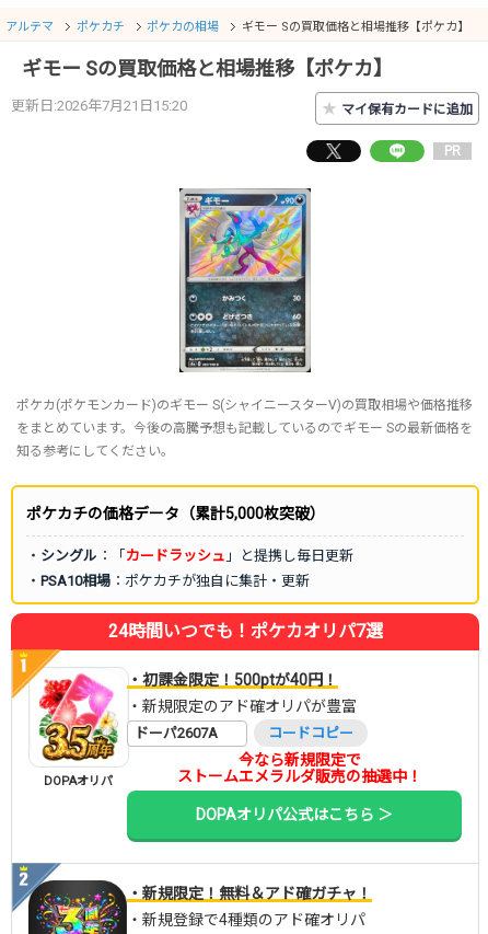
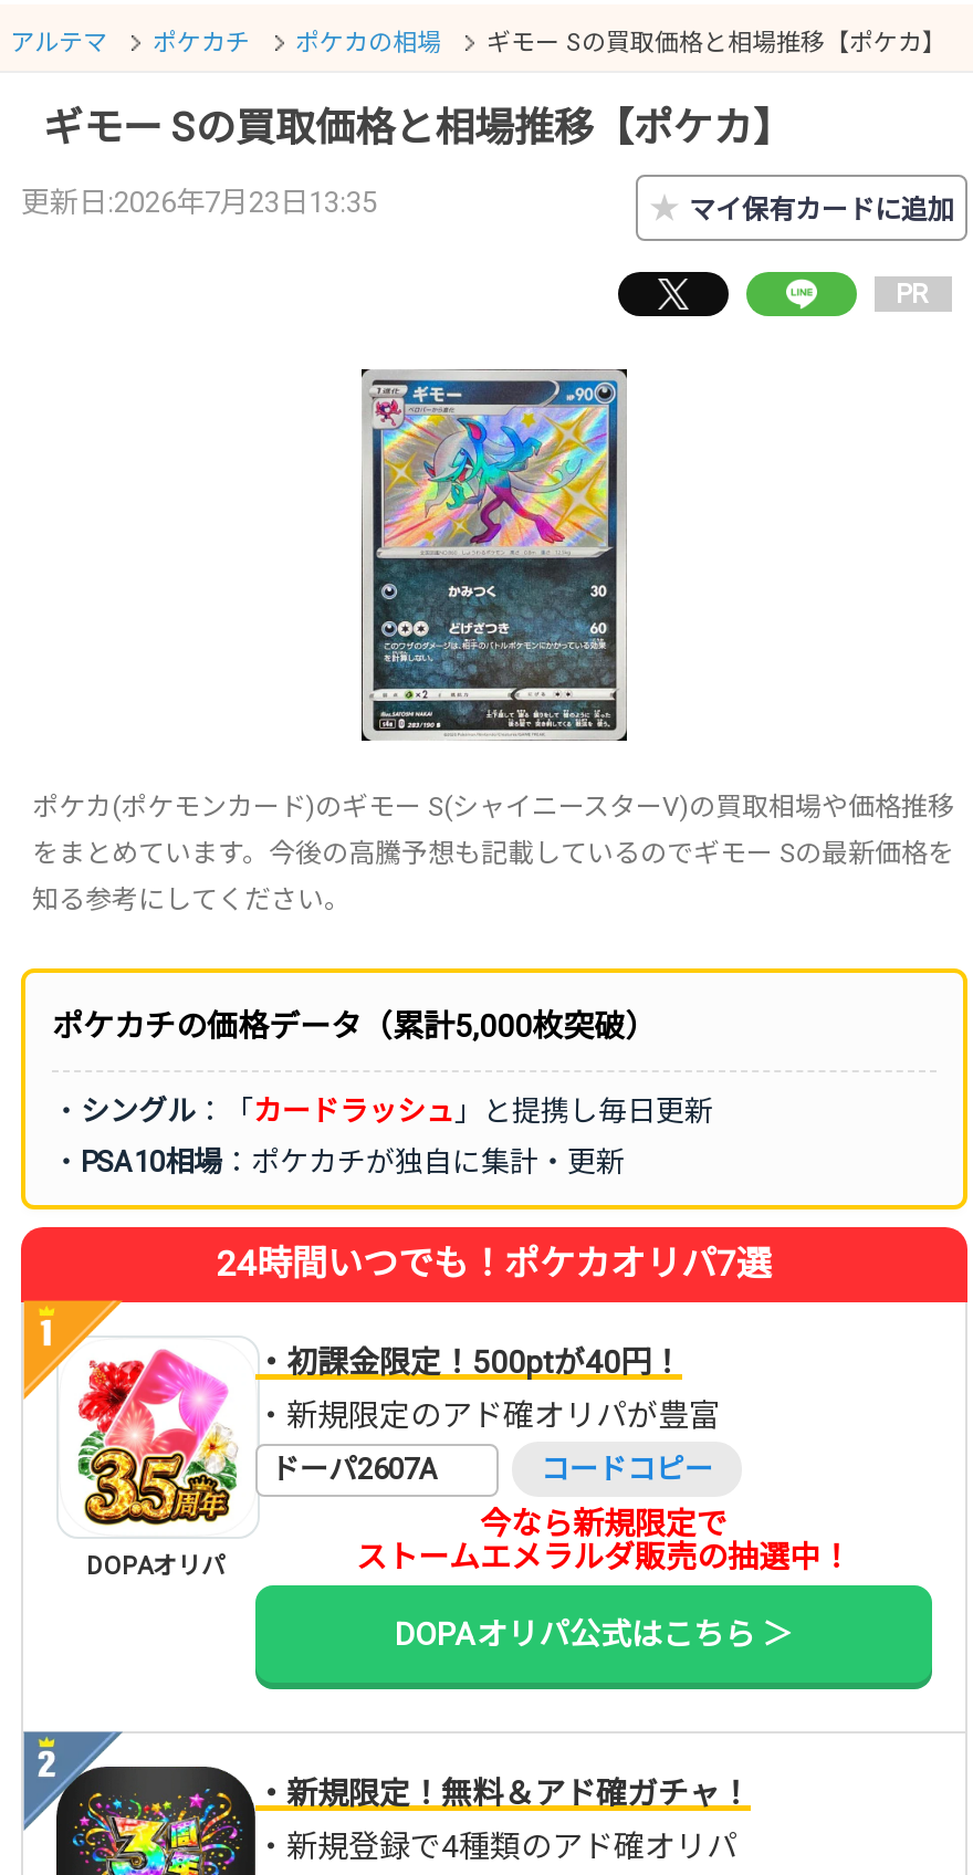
- 更新日:2026年7月21日15:20
+ 更新日:2026年7月23日13:35
